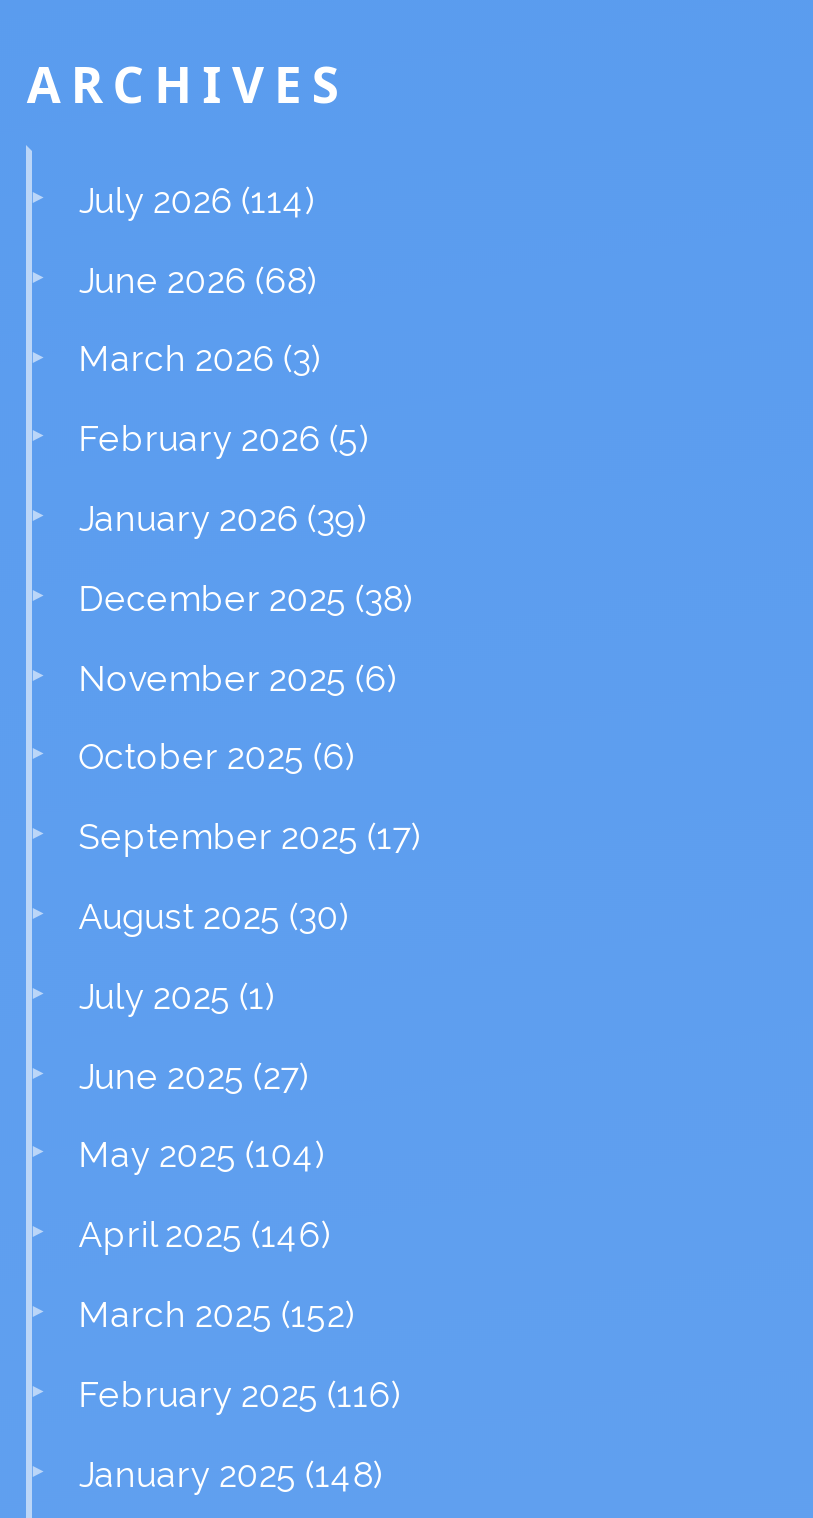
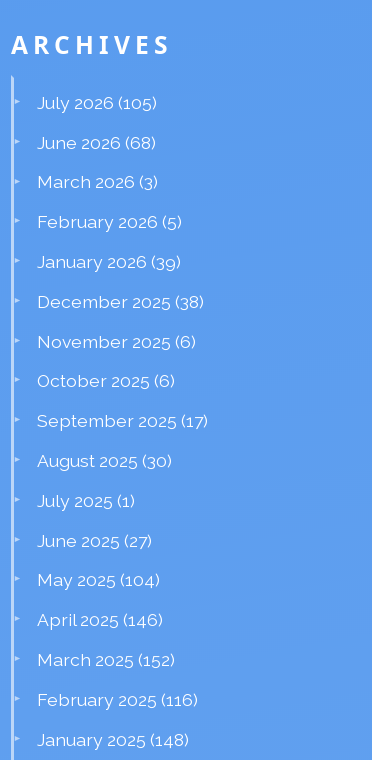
- July 2026 (114)
+ July 2026 (105)
